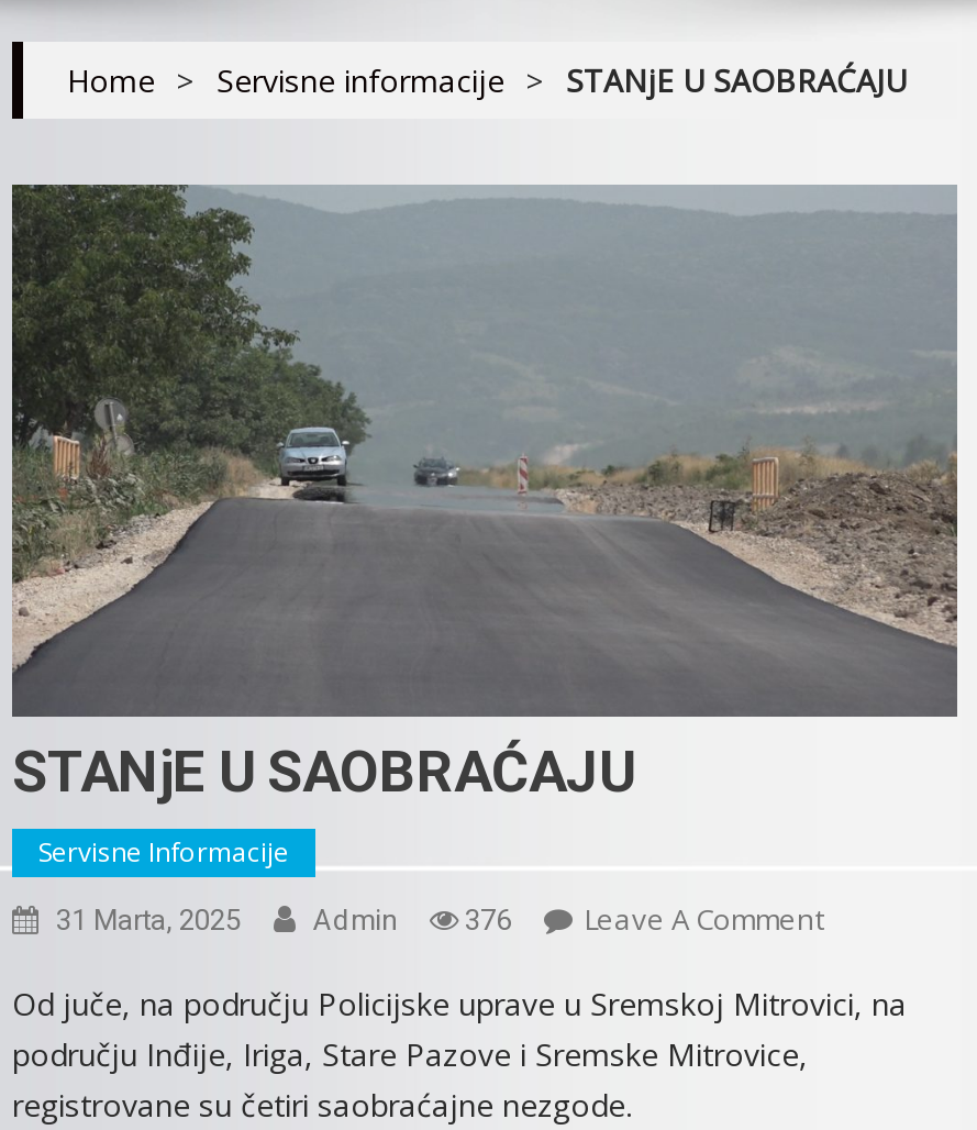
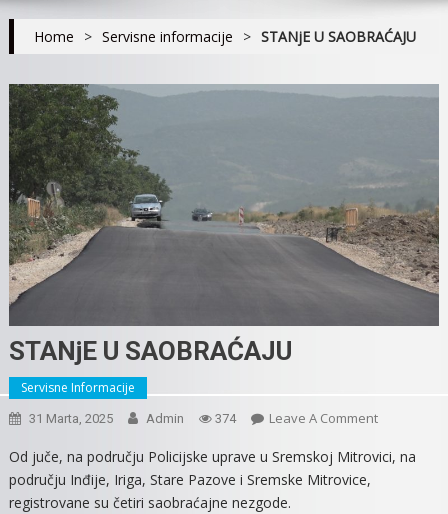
- 376
+ 374
